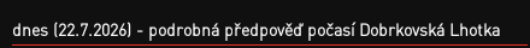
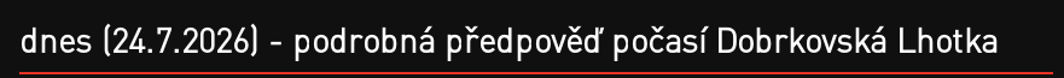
- dnes (22.7.2026) podrobná předpověď počasí Dobrkovská Lhotka
+ dnes (24.7.2026) podrobná předpověď počasí Dobrkovská Lhotka
